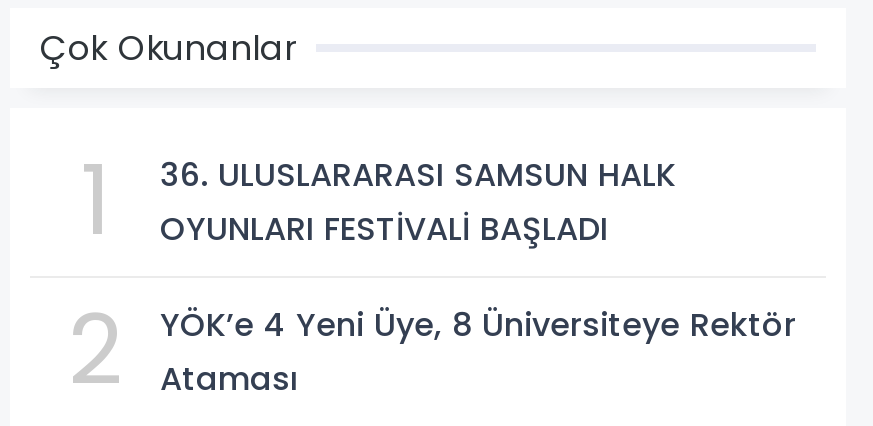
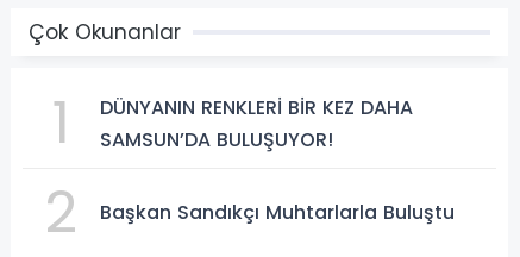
- 36. ULUSLARARASI SAMSUN HALK
- OYUNLARI FESTİVALİ BAŞLADI
+ DÜNYANIN RENKLERİ BİR KEZ DAHA
+ SAMSUN’DA BULUŞUYOR!

- YÖK’e 4 Yeni Üye, 8 Üniversiteye Rektör
- Ataması
+ Başkan Sandıkçı Muhtarlarla Buluştu
